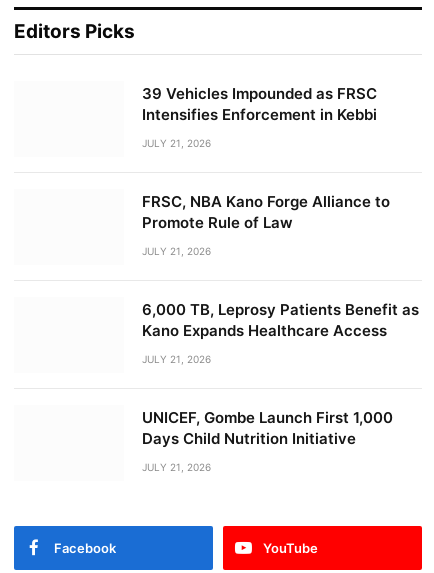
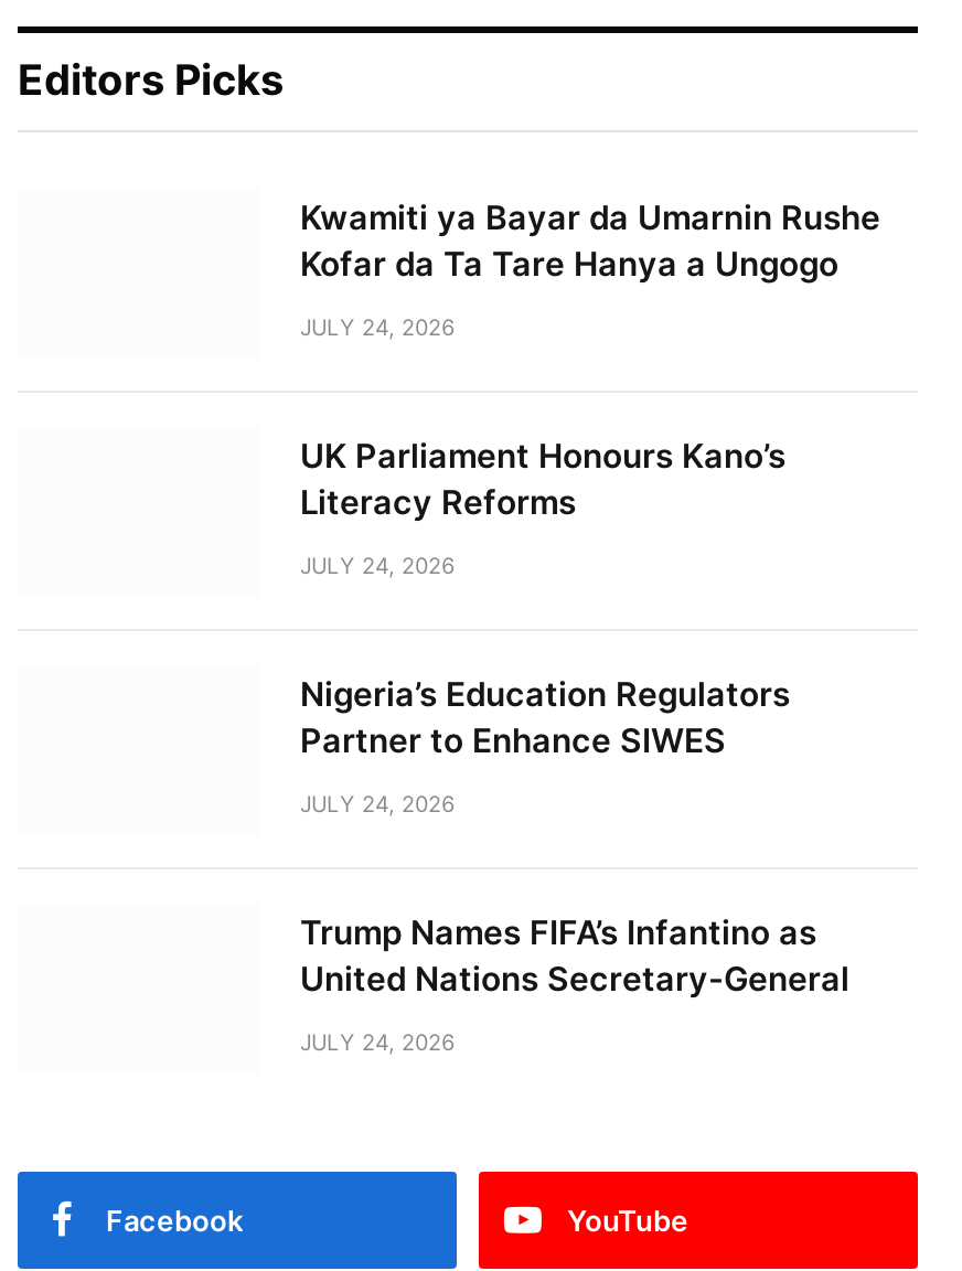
- 39 Vehicles Impounded as FRSC
- Intensifies Enforcement in Kebbi
+ Kwamiti ya Bayar da Umarnin Rushe
+ Kofar da Ta Tare Hanya a Ungogo

- JULY 21, 2026
+ JULY 24, 2026

- FRSC, NBA Kano Forge Alliance to
- Promote Rule of Law
+ UK Parliament Honours Kano’s
+ Literacy Reforms

- JULY 21, 2026
+ JULY 24, 2026

- 6,000 TB, Leprosy Patients Benefit as
- Kano Expands Healthcare Access
+ Nigeria’s Education Regulators
+ Partner to Enhance SIWES

- JULY 21, 2026
+ JULY 24, 2026

- UNICEF, Gombe Launch First 1,000
- Days Child Nutrition Initiative
+ Trump Names FIFA’s Infantino as
+ United Nations Secretary-General

- JULY 21, 2026
+ JULY 24, 2026
